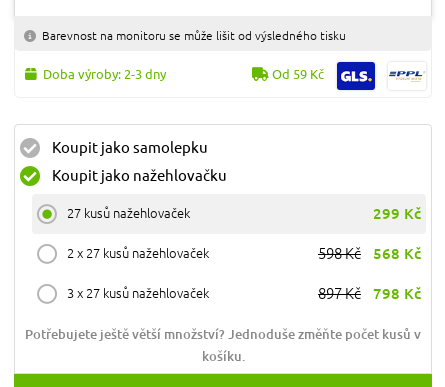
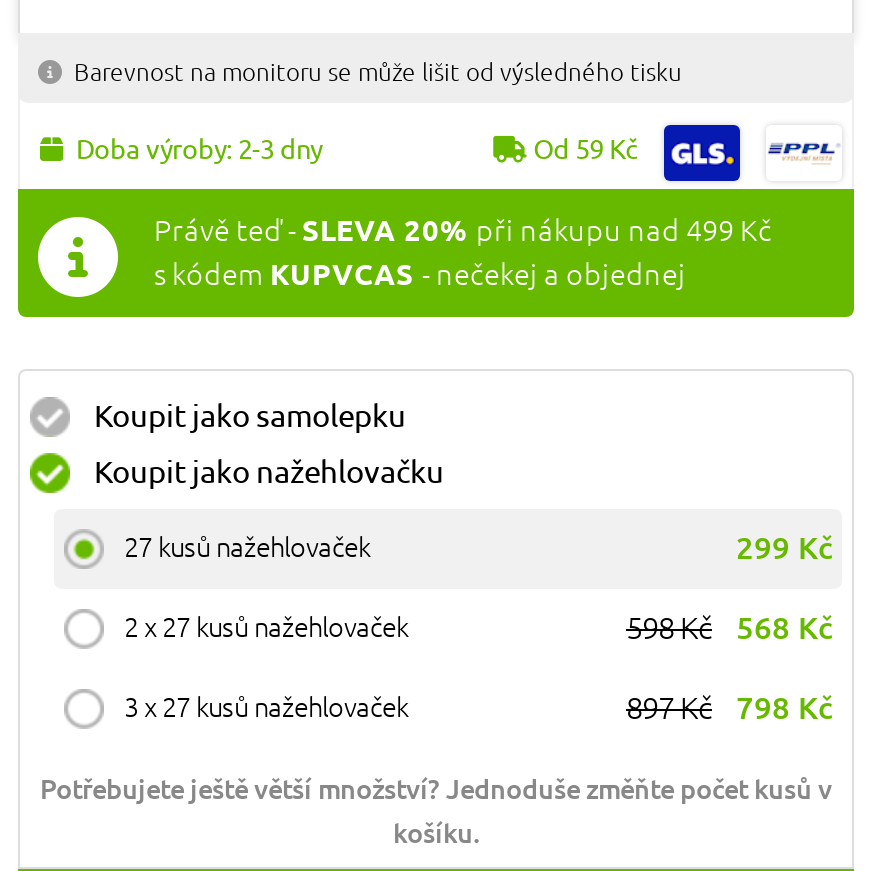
+ [image]
+ Právě teď - SLEVA 20% při nákupu nad 499 Kč
+ s kódem KUPVCAS - nečekej a objednej
